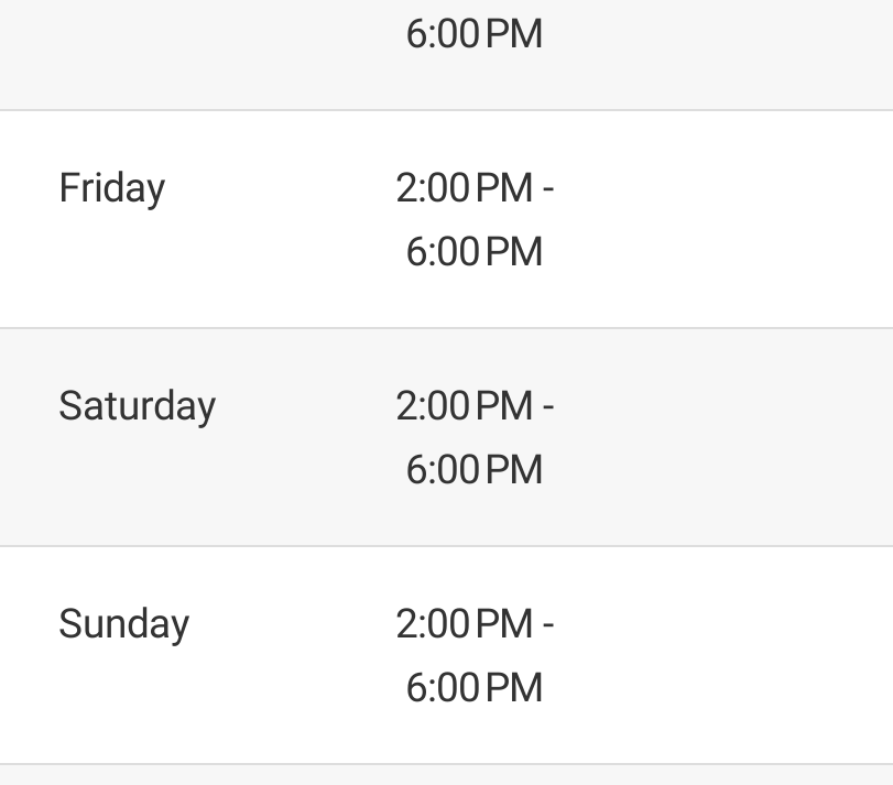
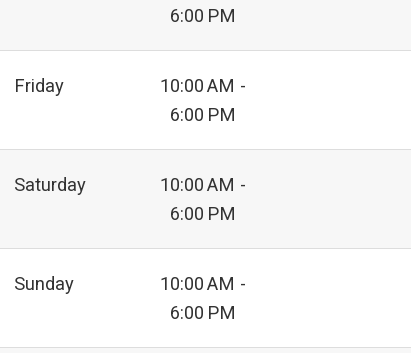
- 2:00 PM -
+ 10:00 AM -

- 2:00 PM -
+ 10:00 AM -

- 2:00 PM -
+ 10:00 AM -
